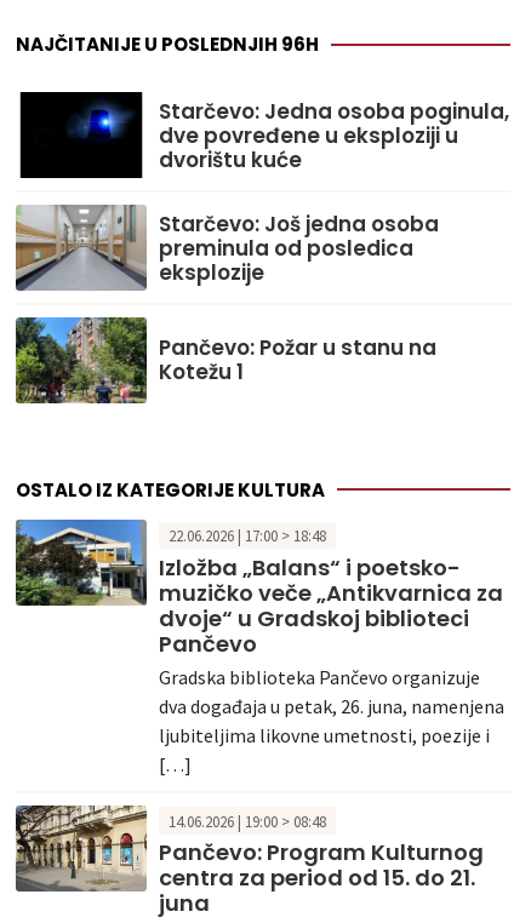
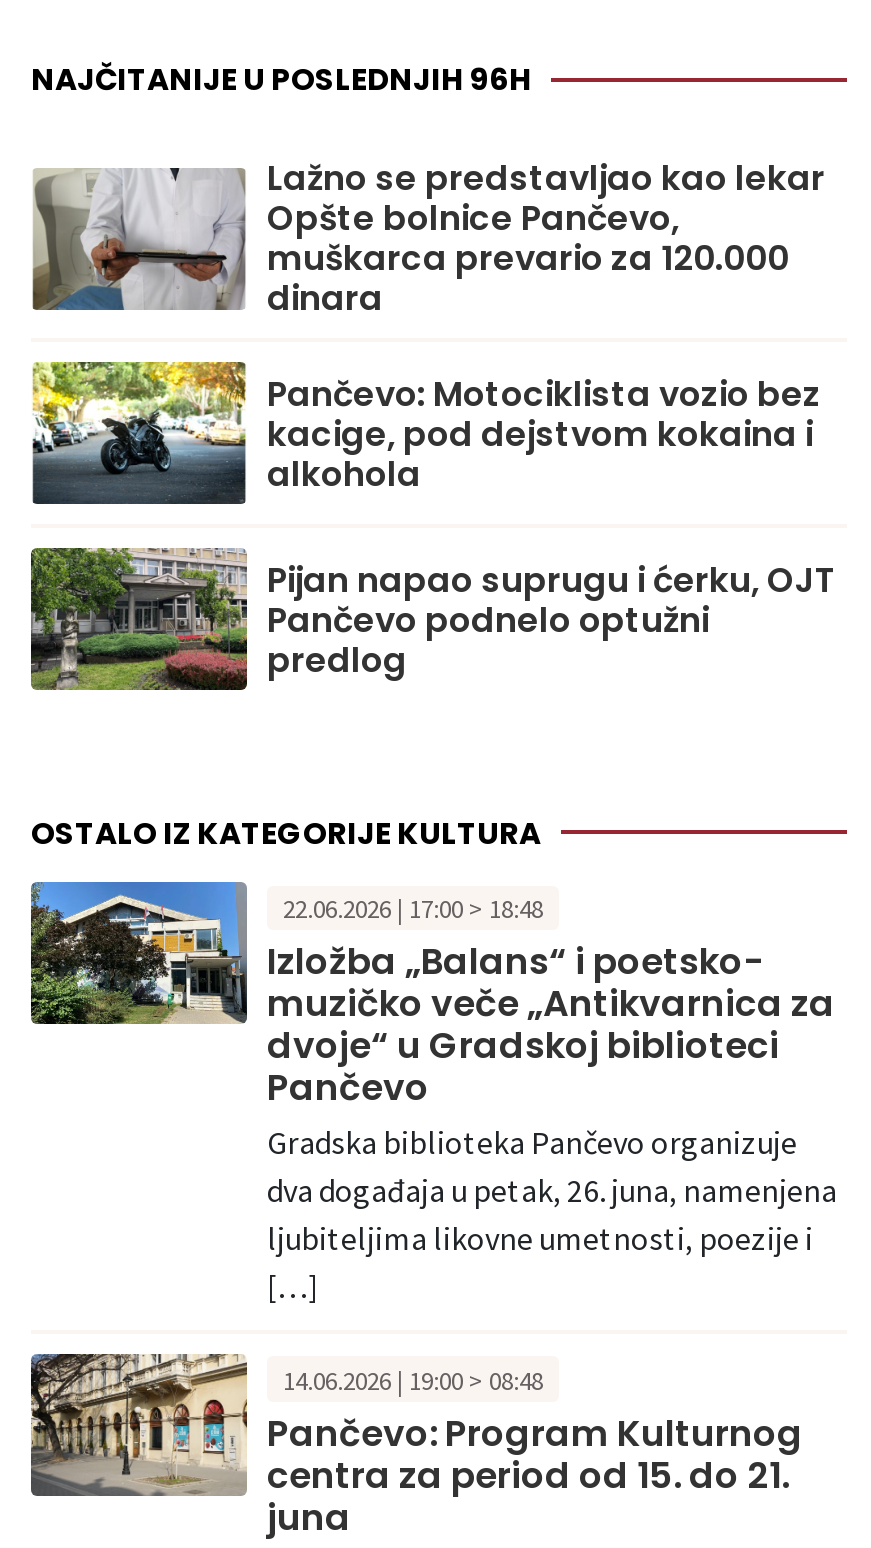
- [image]
- Starčevo: Jedna osoba poginula,
- dve povređene u eksploziji u
- dvorištu kuće
+ [image]
+ Lažno se predstavljao kao lekar
+ Opšte bolnice Pančevo,
+ muškarca prevario za 120.000
+ dinara

- [image]
- Starčevo: Još jedna osoba
- preminula od posledica
- eksplozije
+ [image]
+ Pančevo: Motociklista vozio bez
+ kacige, pod dejstvom kokaina i
+ alkohola

- [image]
- Pančevo: Požar u stanu na
- Kotežu 1
+ [image]
+ Pijan napao suprugu i ćerku, OJT
+ Pančevo podnelo optužni
+ predlog
